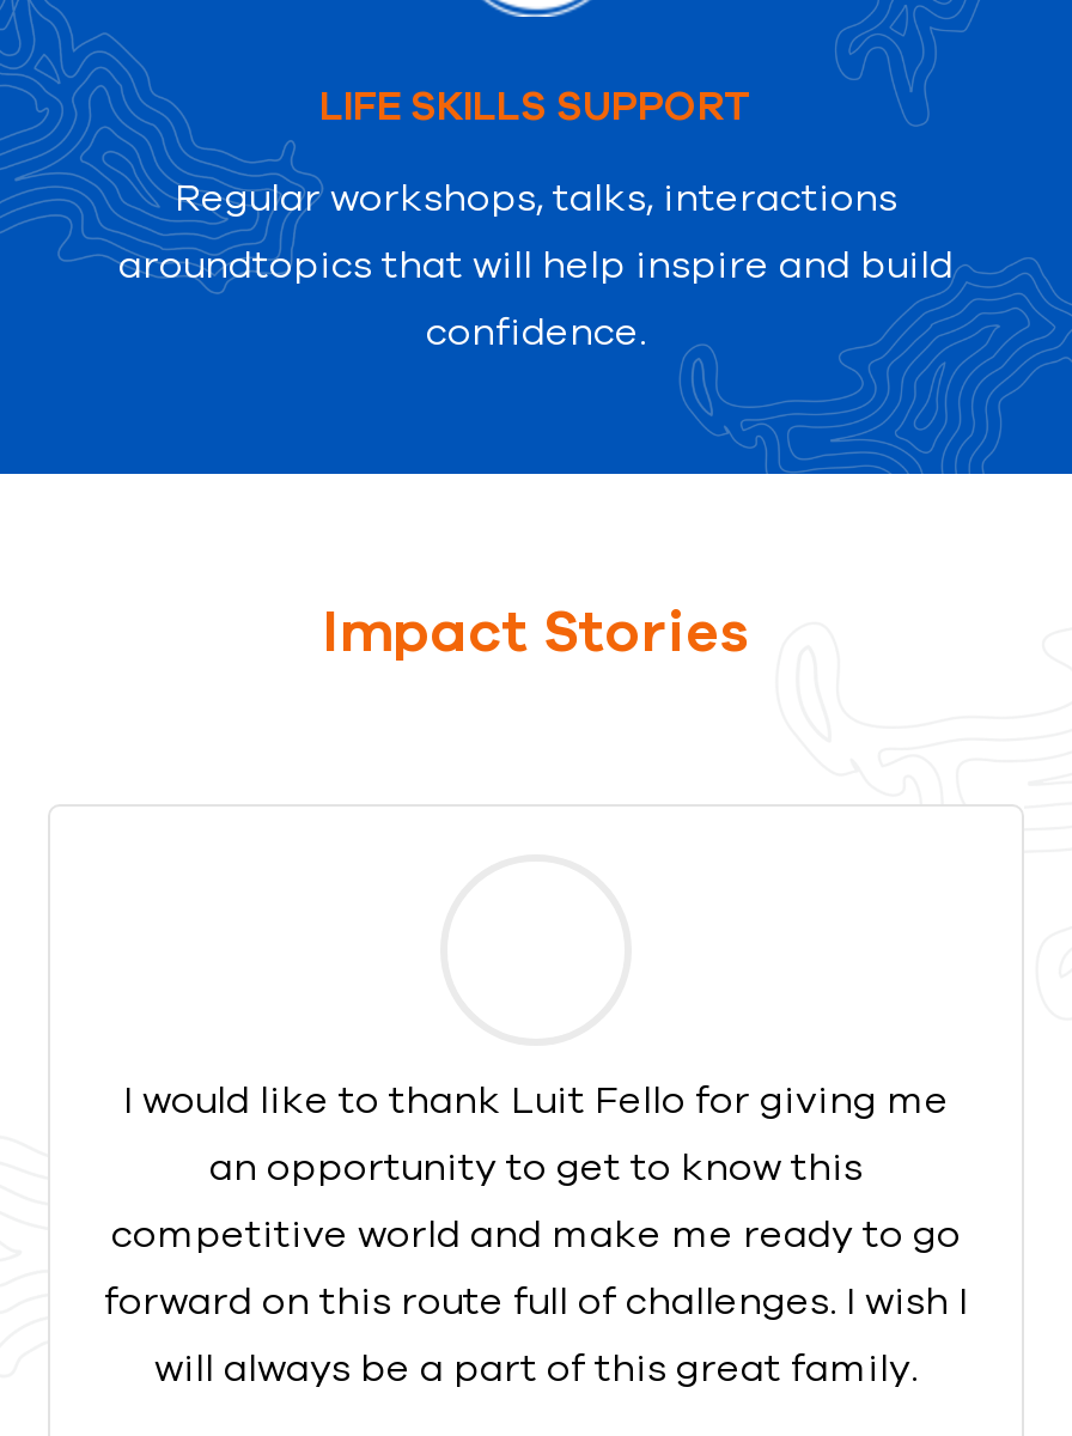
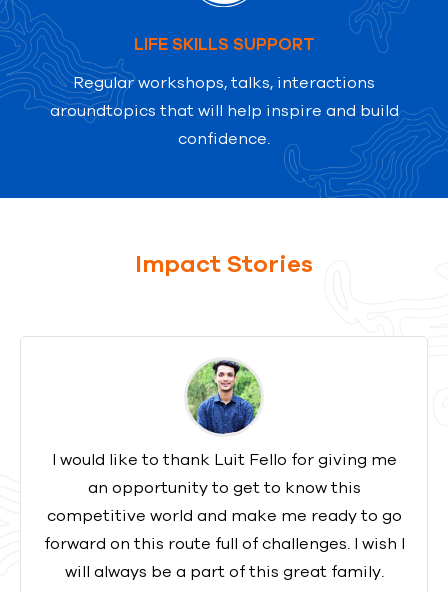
+ [image]
